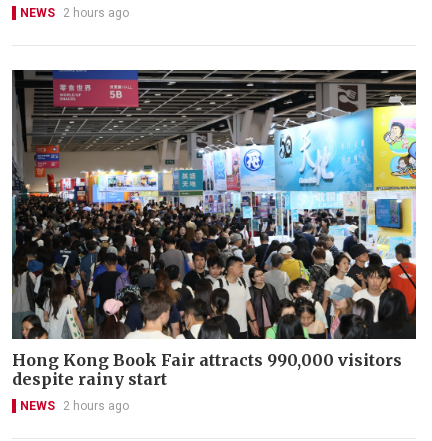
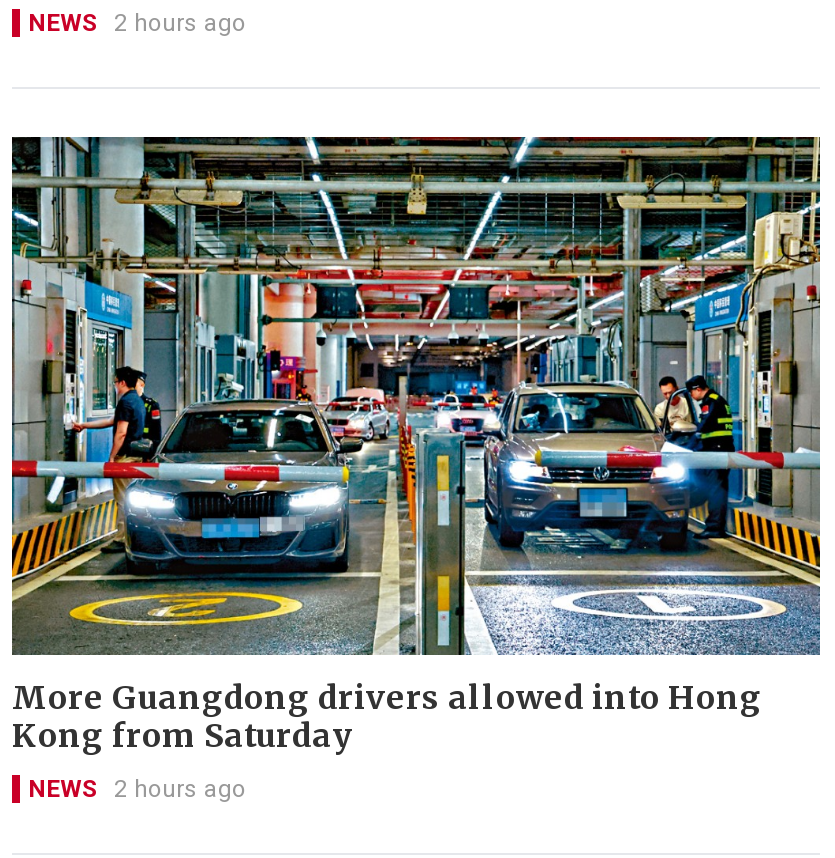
- [image]
- Hong Kong Book Fair attracts 990,000 visitors
- despite rainy start
+ [image]
+ More Guangdong drivers allowed into Hong
+ Kong from Saturday
